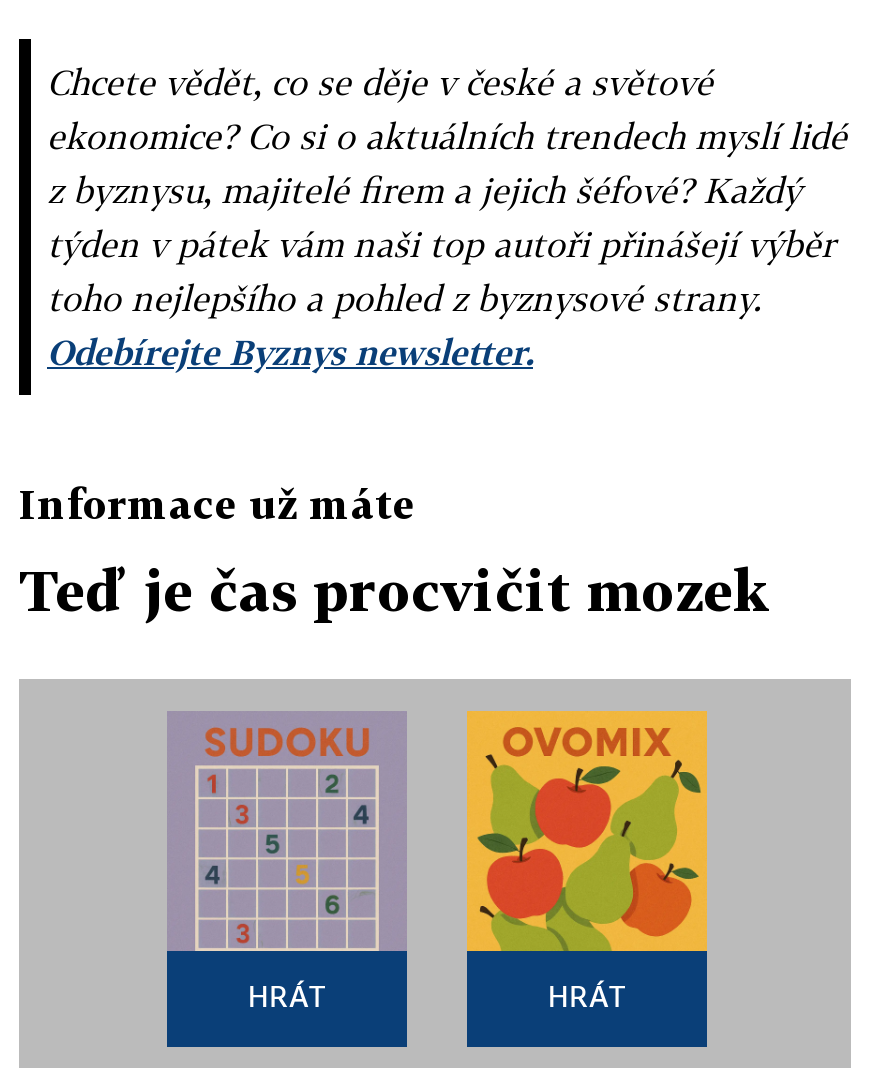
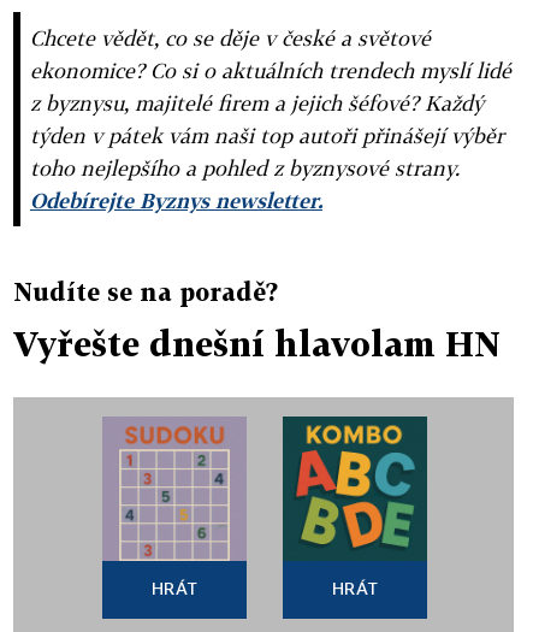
- Informace už máte
+ Nudíte se na poradě?

- Teď je čas procvičit mozek
+ Vyřešte dnešní hlavolam HN

- [image]
+ [image]
